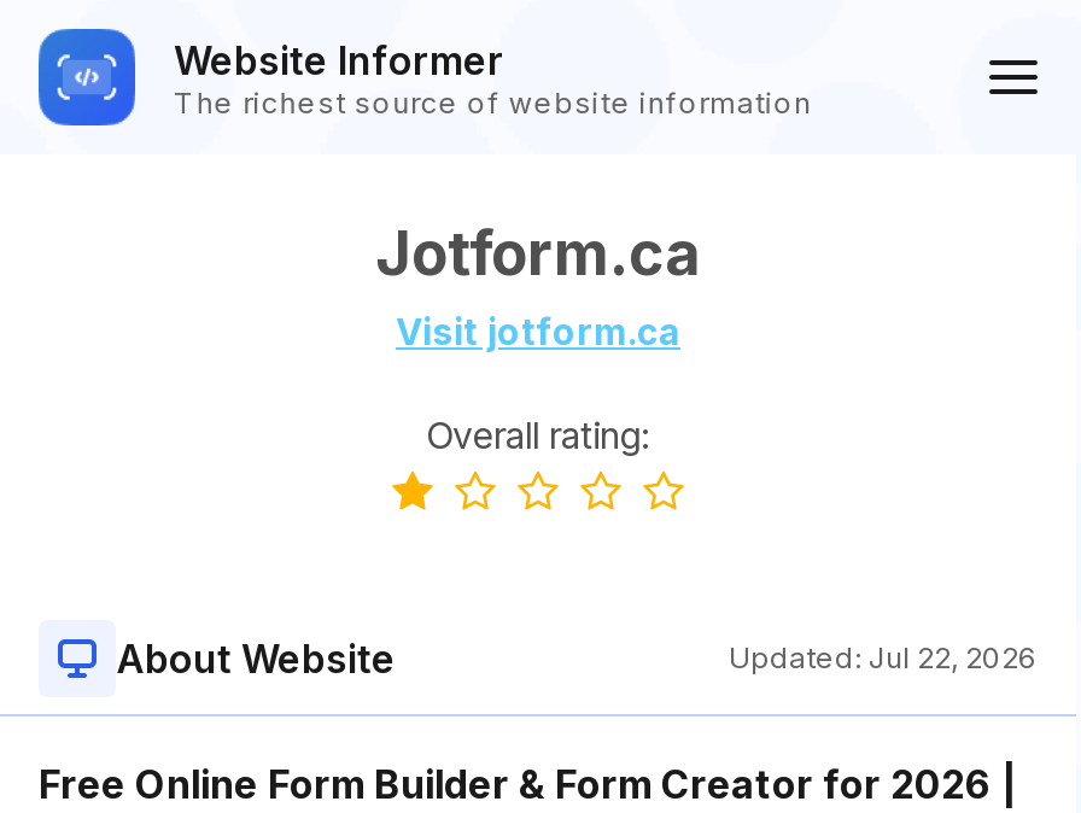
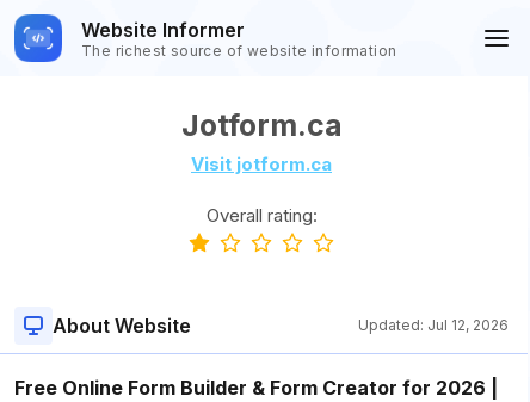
- Updated: Jul 22, 2026
+ Updated: Jul 12, 2026
